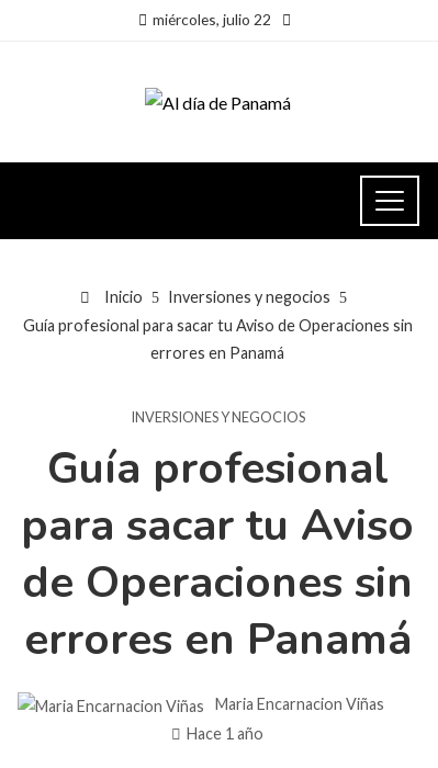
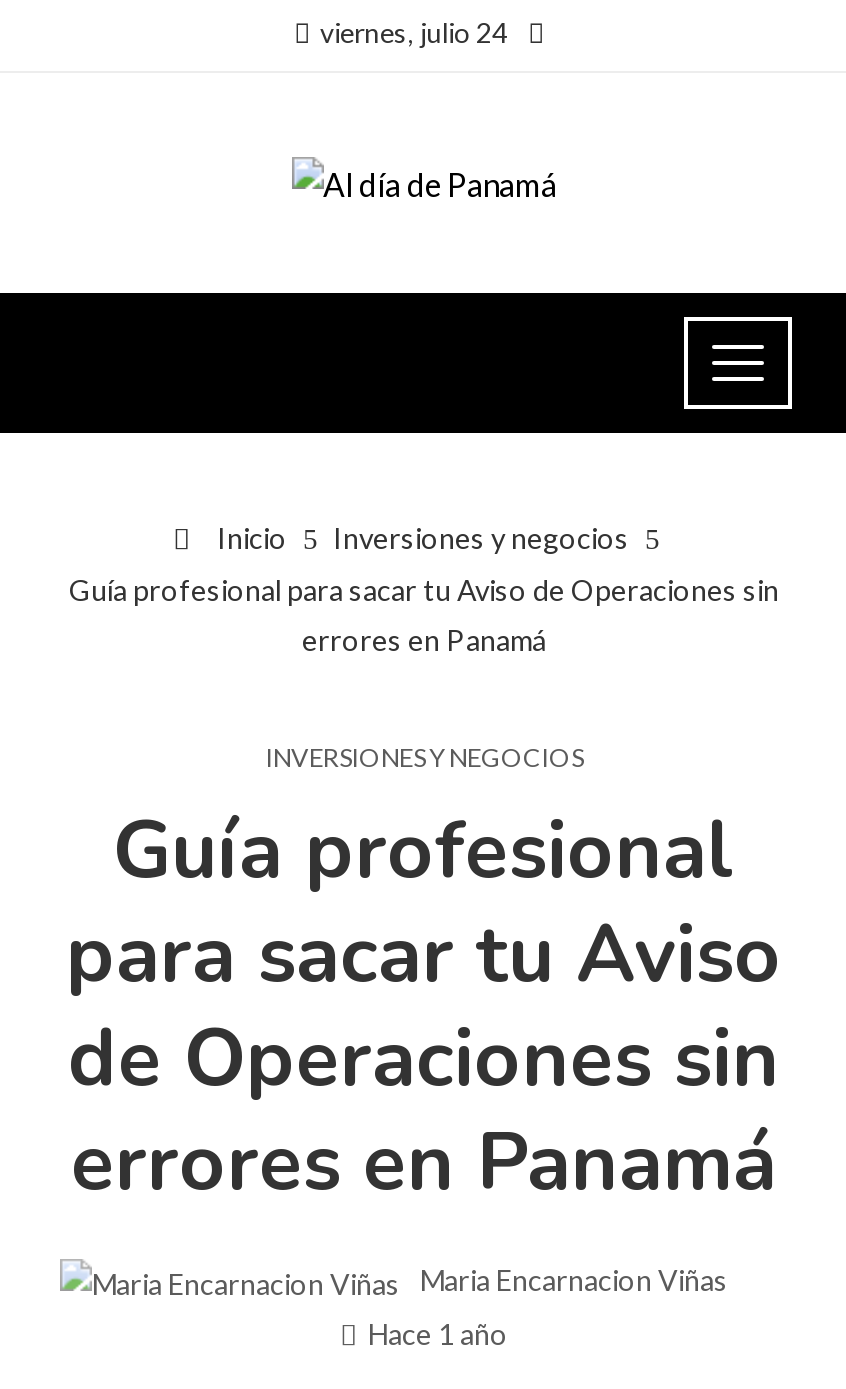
- miércoles, julio 22
+ viernes, julio 24
